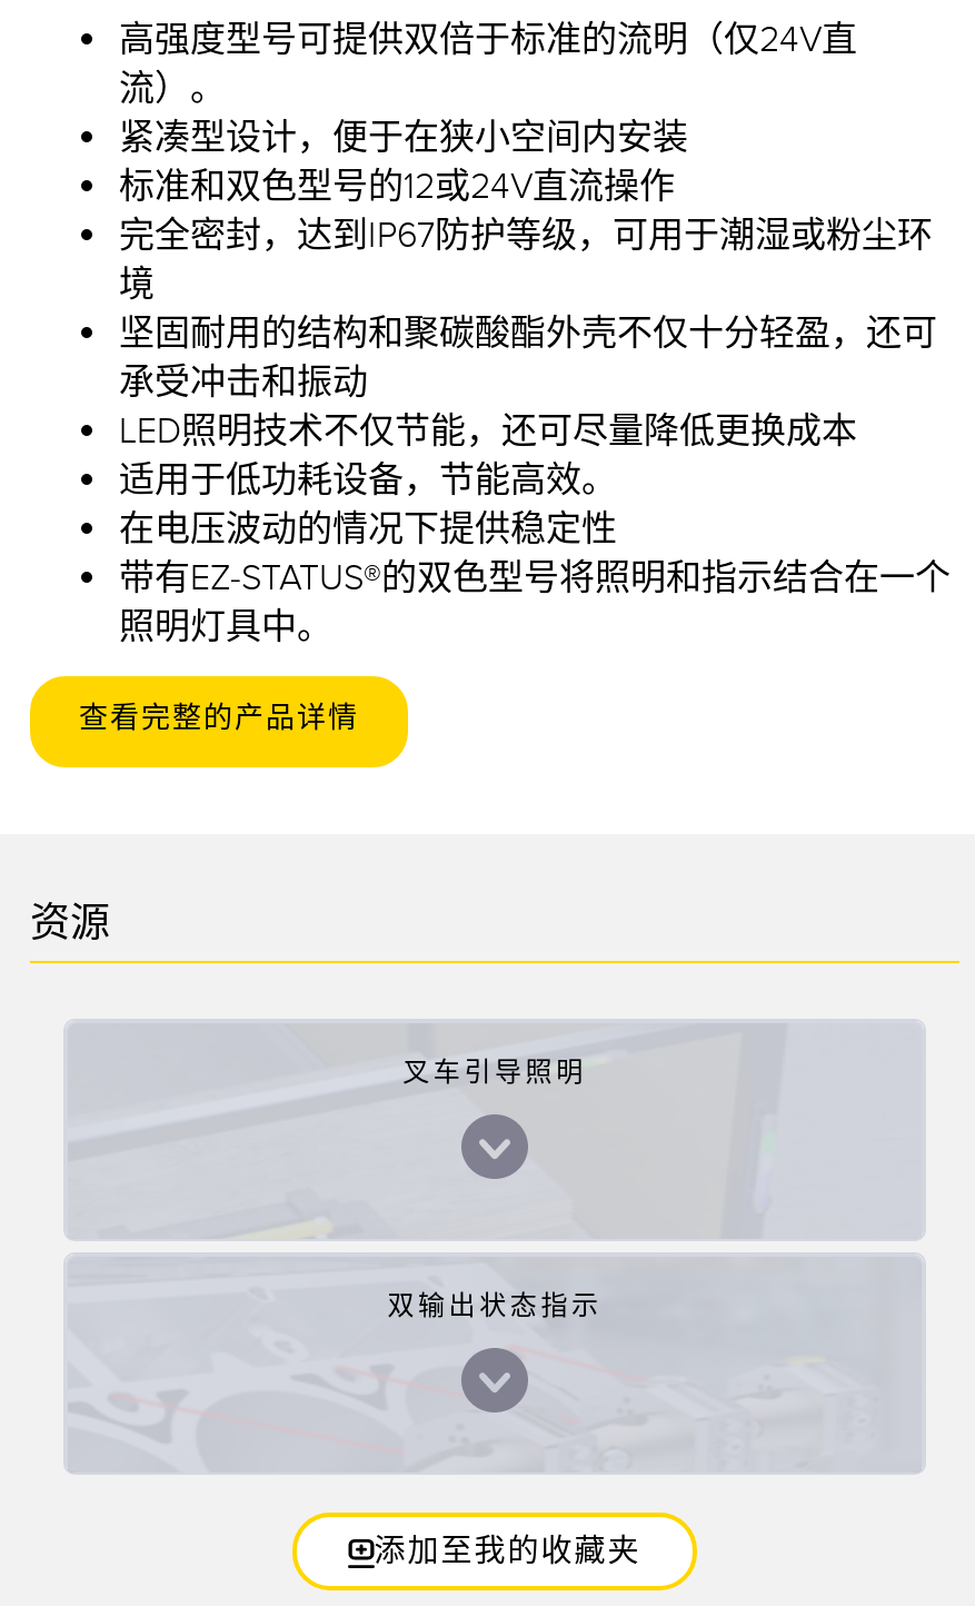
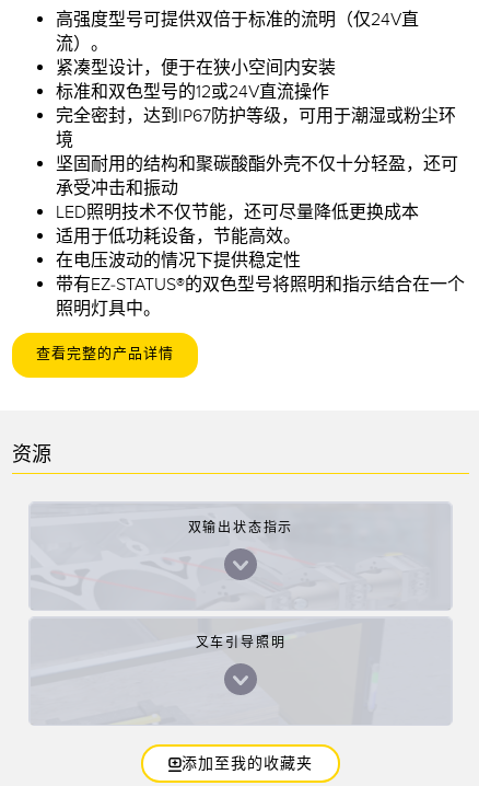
moved down: 叉车引导照明

moved up: 双输出状态指示
